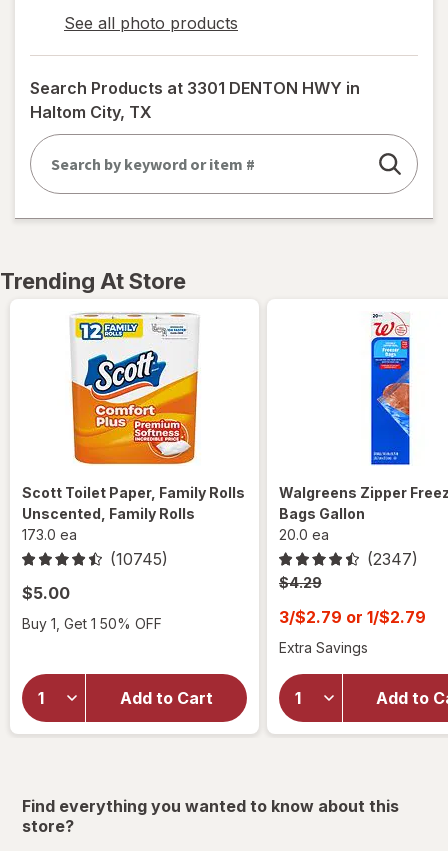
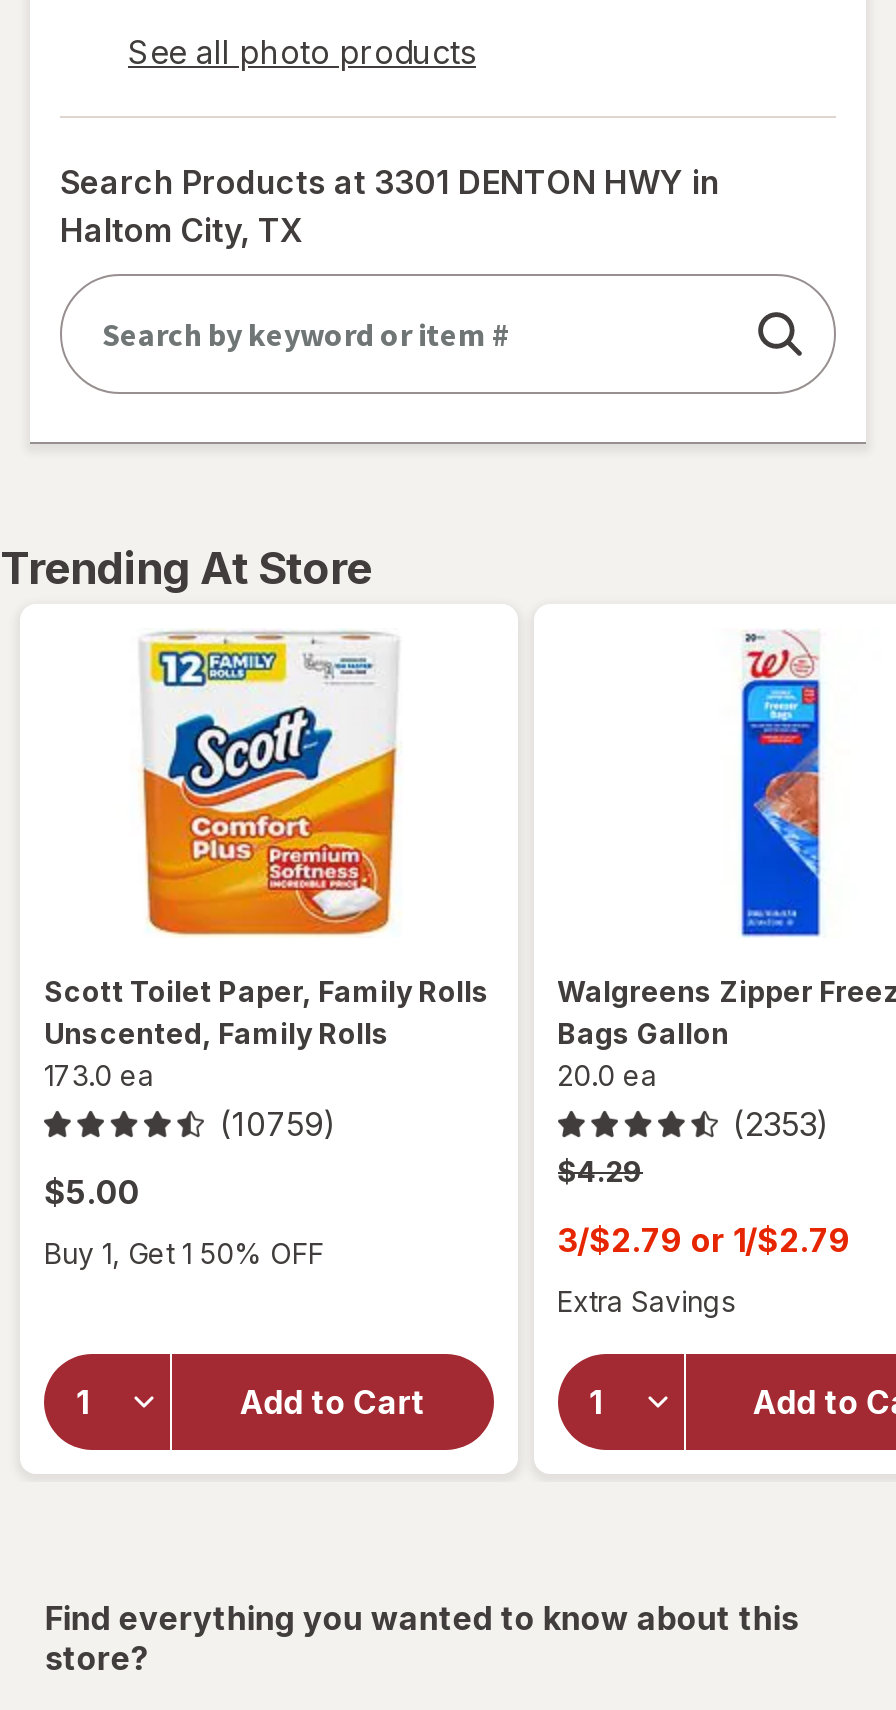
- (10745)
+ (10759)

- (2347)
+ (2353)
